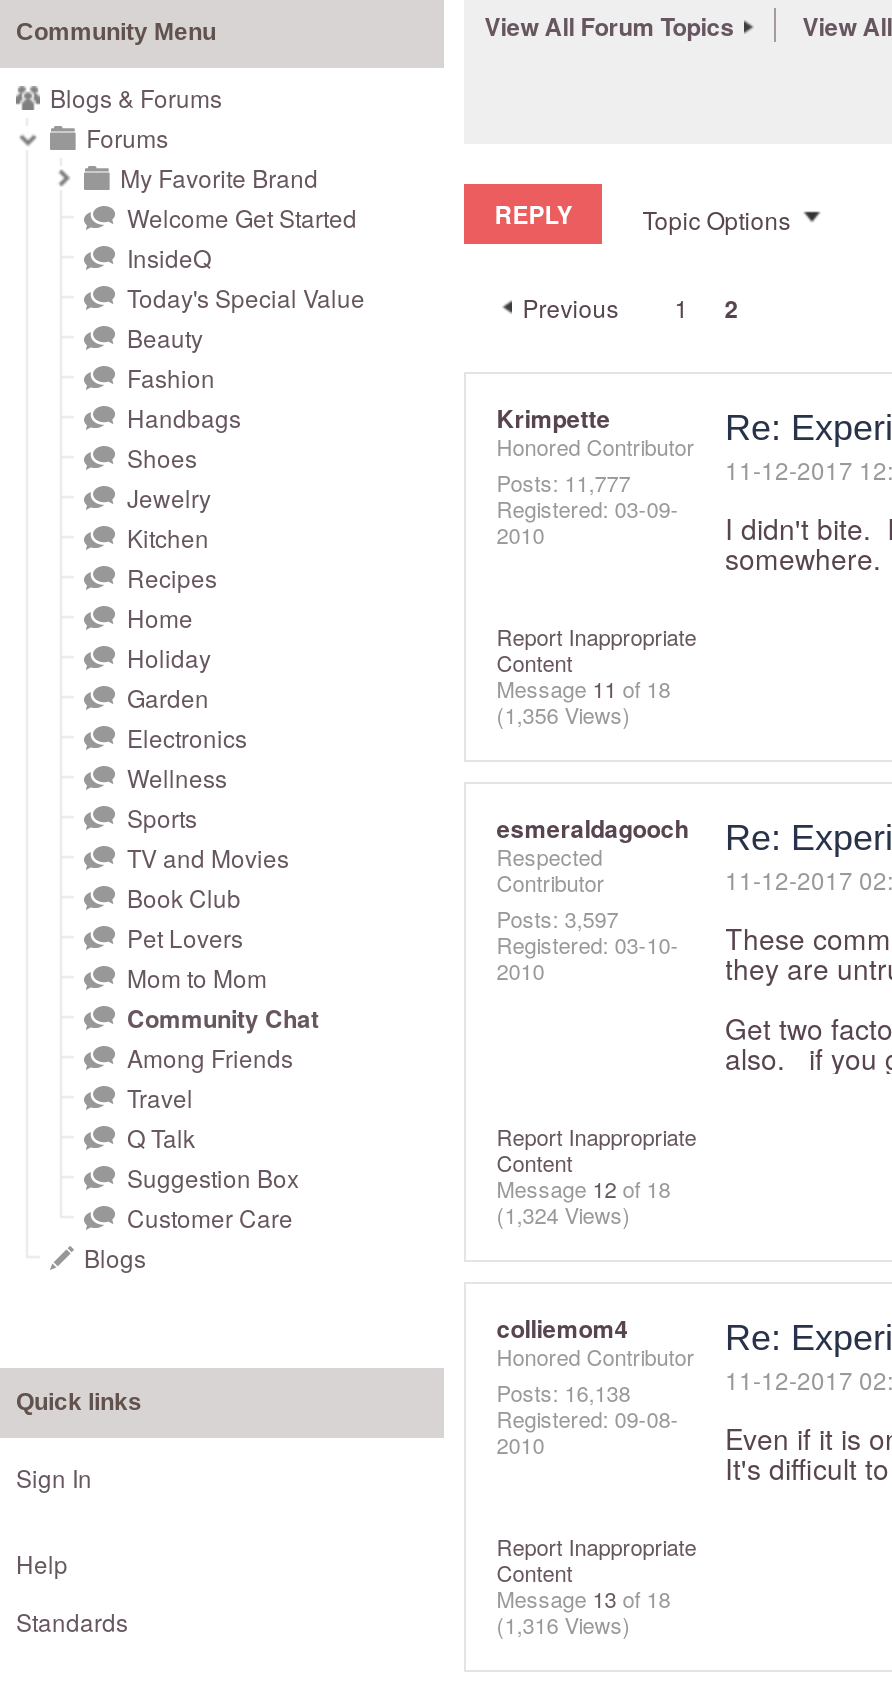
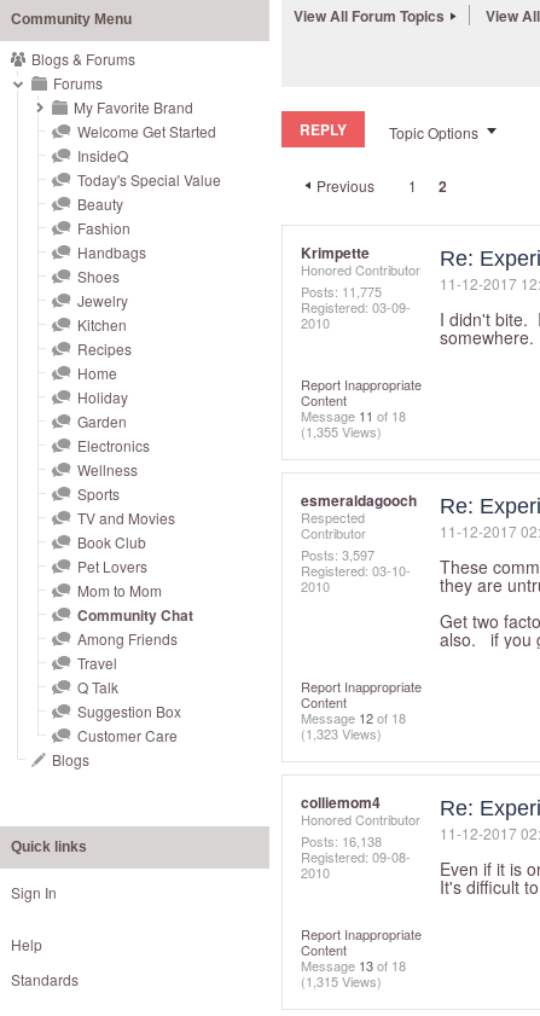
- Posts: 11,777
+ Posts: 11,775

- (1,356 Views)
+ (1,355 Views)

- (1,324 Views)
+ (1,323 Views)

- (1,316 Views)
+ (1,315 Views)
